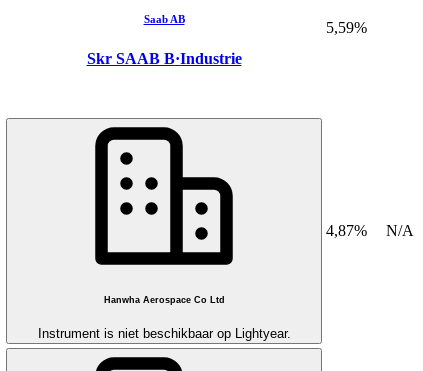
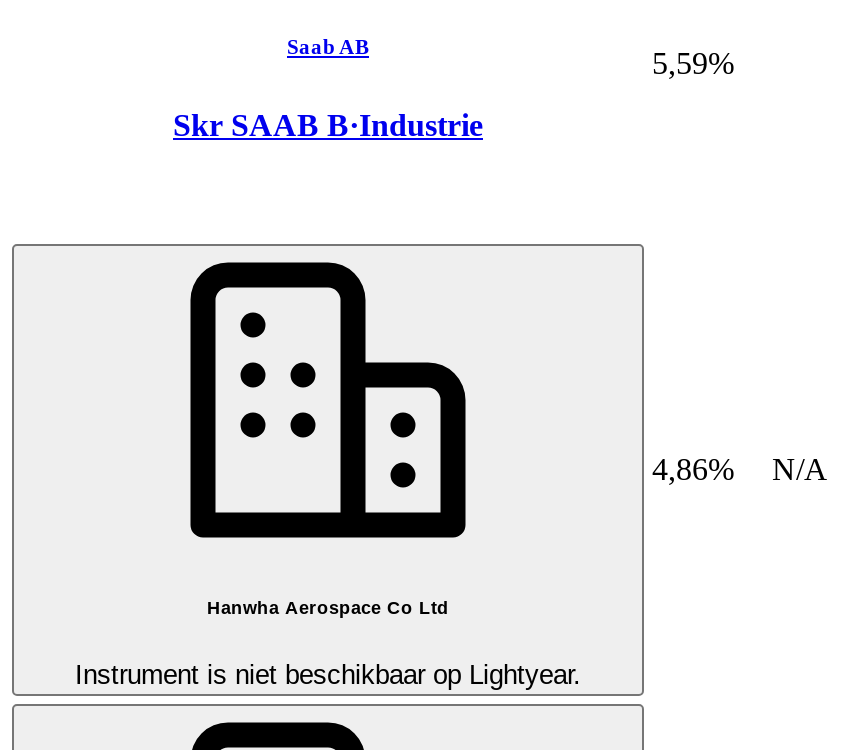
- 4,87% N/A
+ 4,86% N/A
